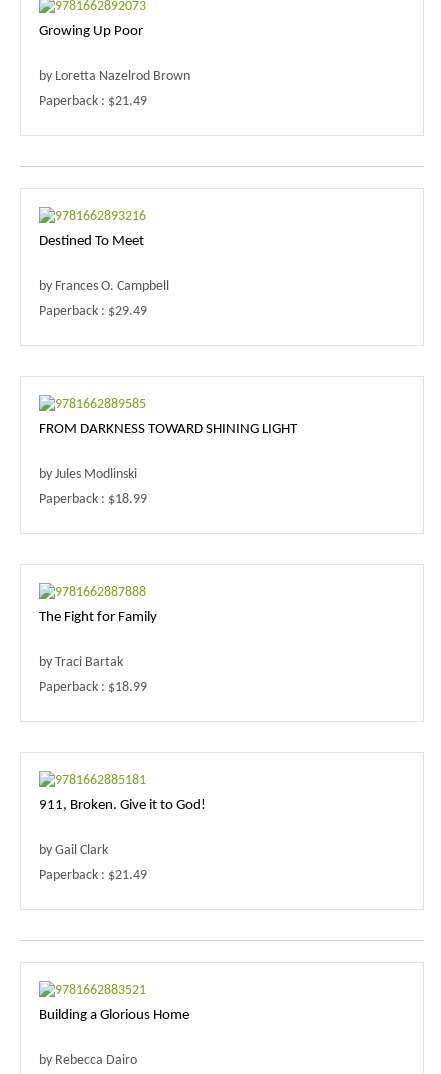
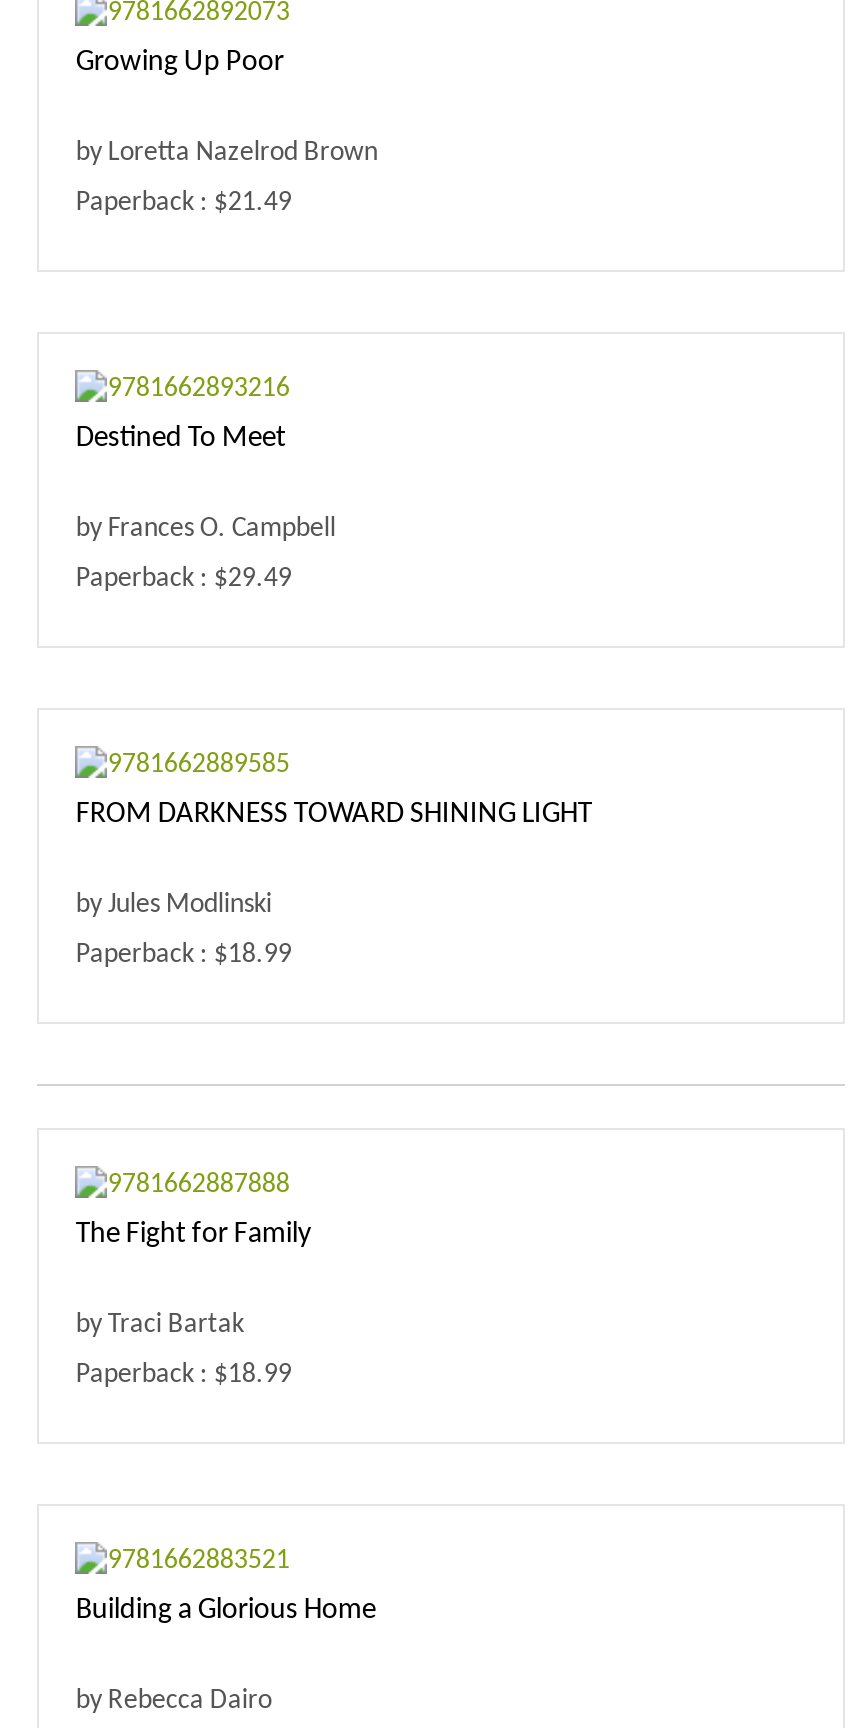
- 911, Broken. Give it to God!
- by Gail Clark
- Paperback : $21.49
